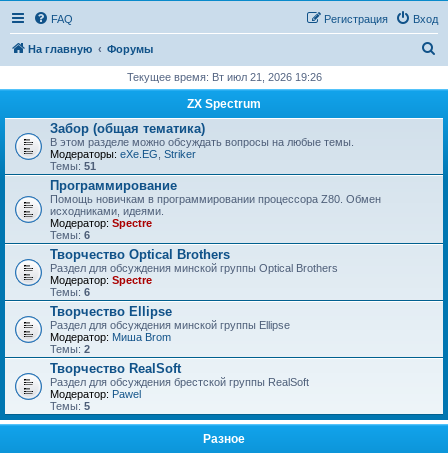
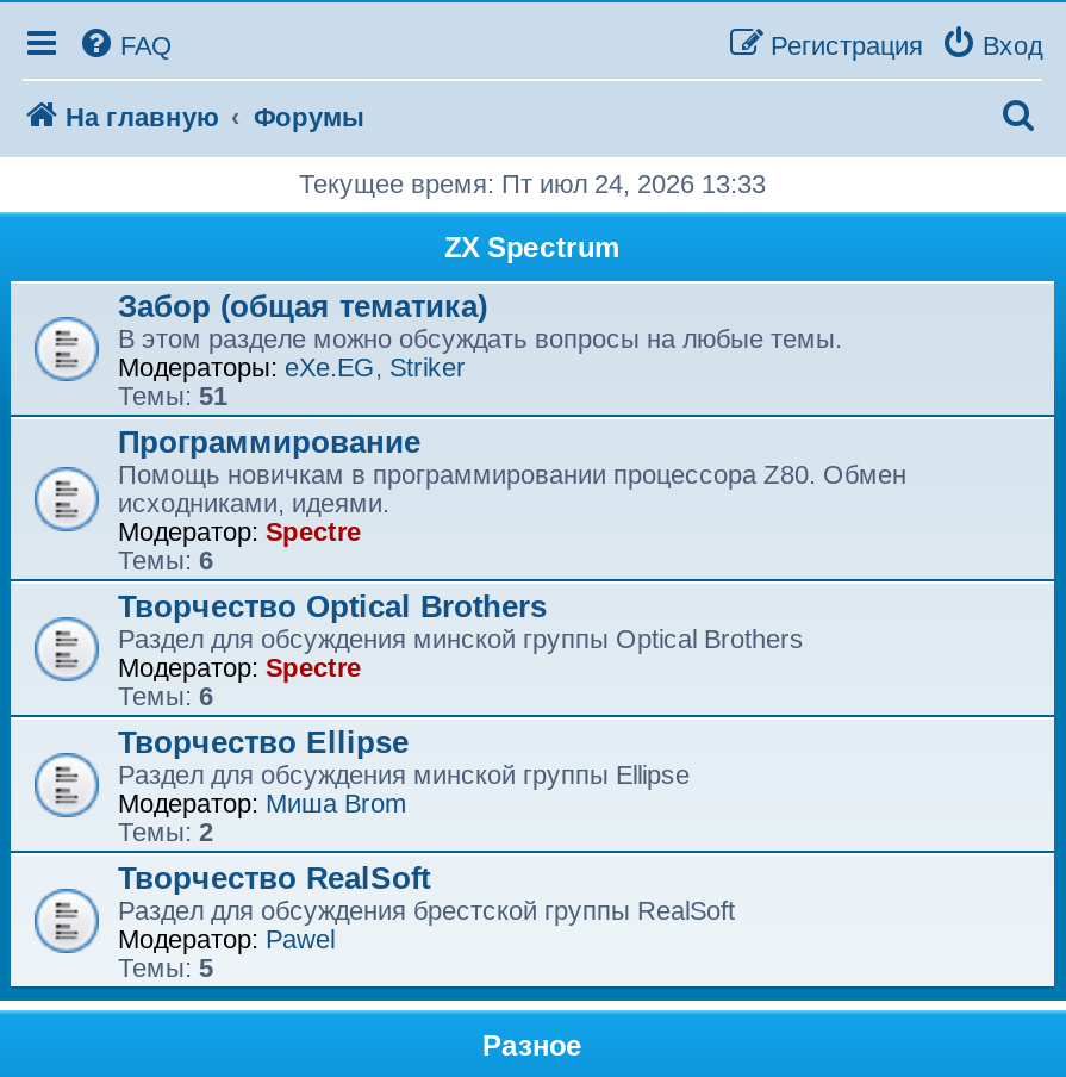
- Текущее время: Вт июл 21, 2026 19:26
+ Текущее время: Пт июл 24, 2026 13:33
